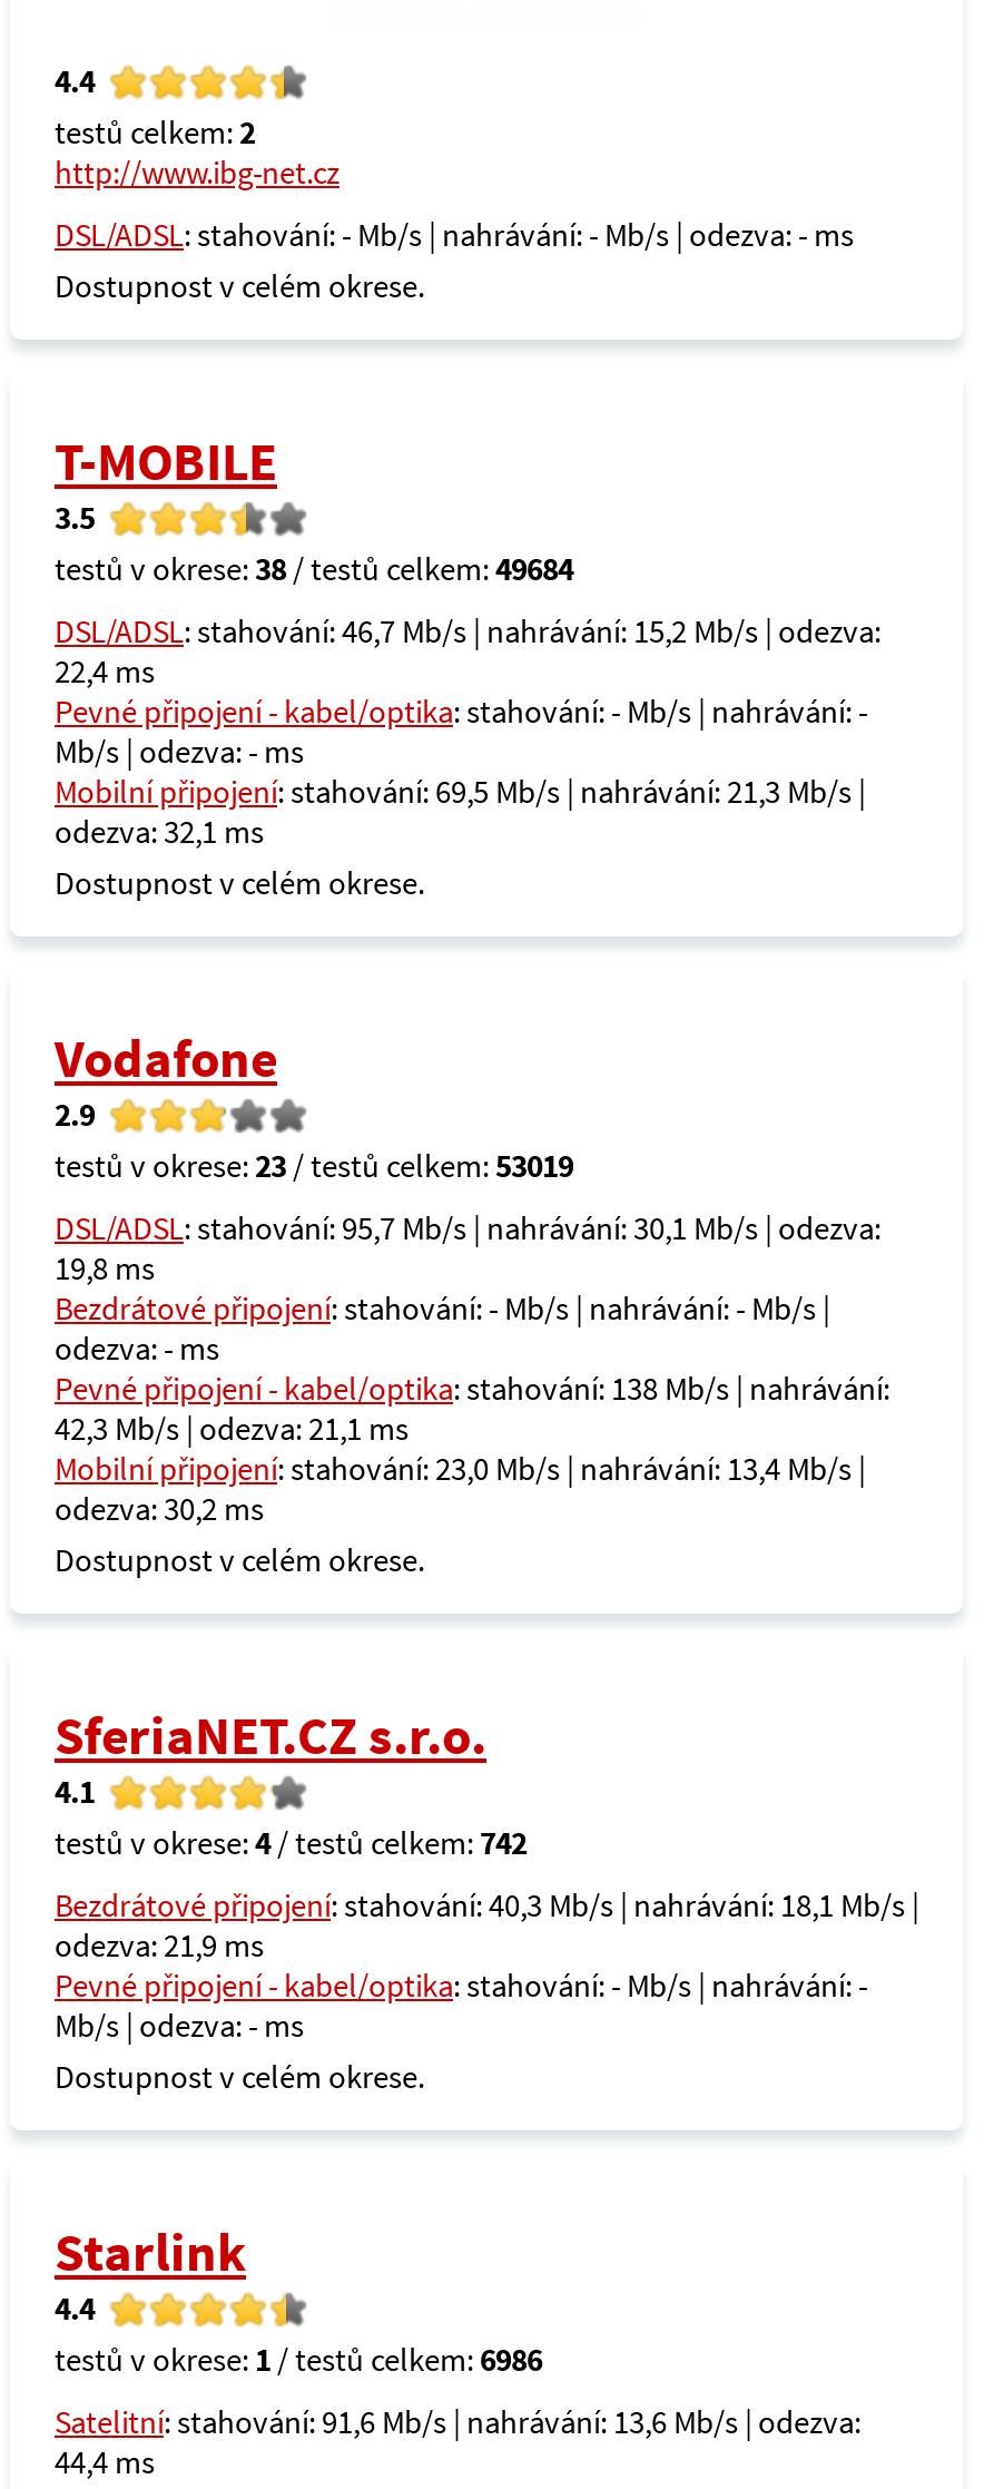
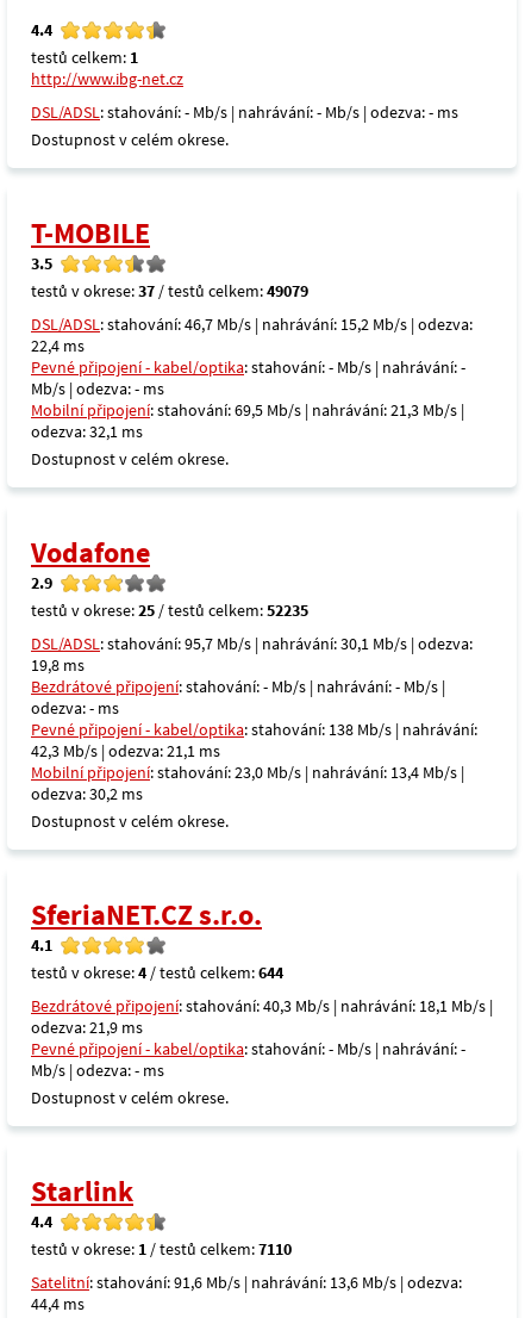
- testů celkem: 2
+ testů celkem: 1

- testů v okrese: 38 / testů celkem: 49684
+ testů v okrese: 37 / testů celkem: 49079

- testů v okrese: 23 / testů celkem: 53019
+ testů v okrese: 25 / testů celkem: 52235

- testů v okrese: 4 / testů celkem: 742
+ testů v okrese: 4 / testů celkem: 644

- testů v okrese: 1 / testů celkem: 6986
+ testů v okrese: 1 / testů celkem: 7110
